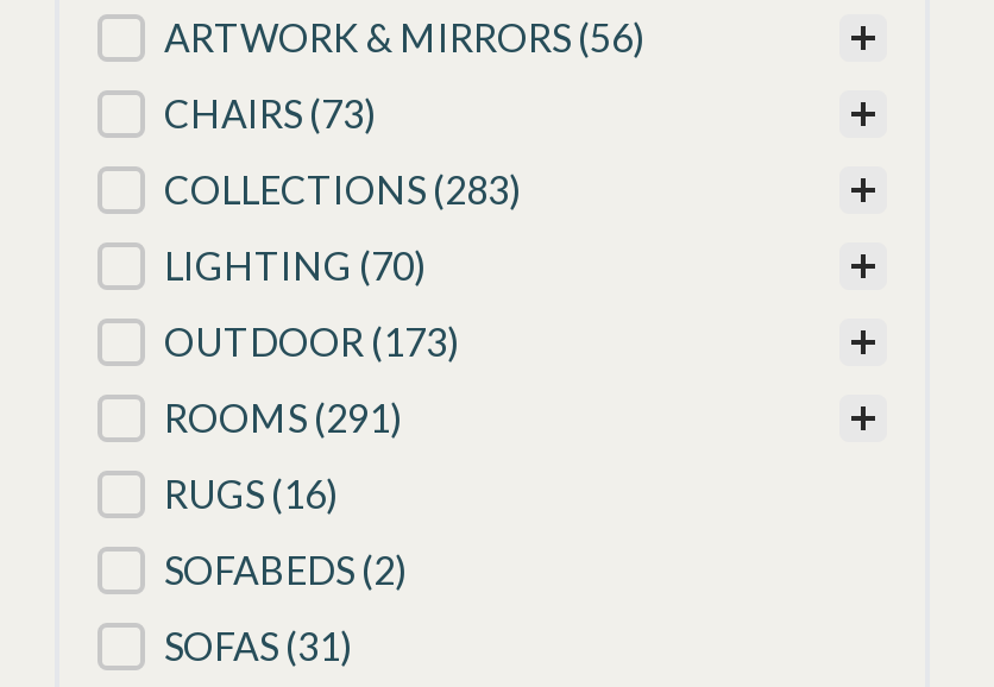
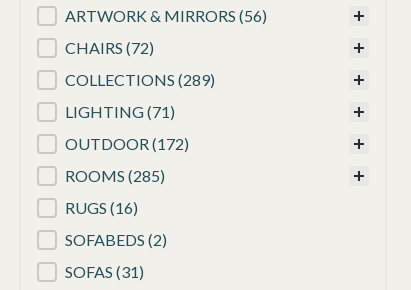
- CHAIRS (73)
+ CHAIRS (72)

- COLLECTIONS (283)
+ COLLECTIONS (289)

- LIGHTING (70)
+ LIGHTING (71)

- OUTDOOR (173)
+ OUTDOOR (172)

- ROOMS (291)
+ ROOMS (285)
